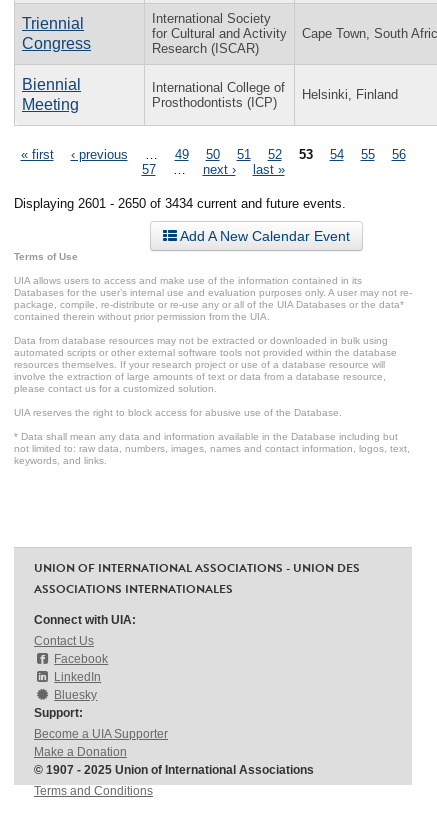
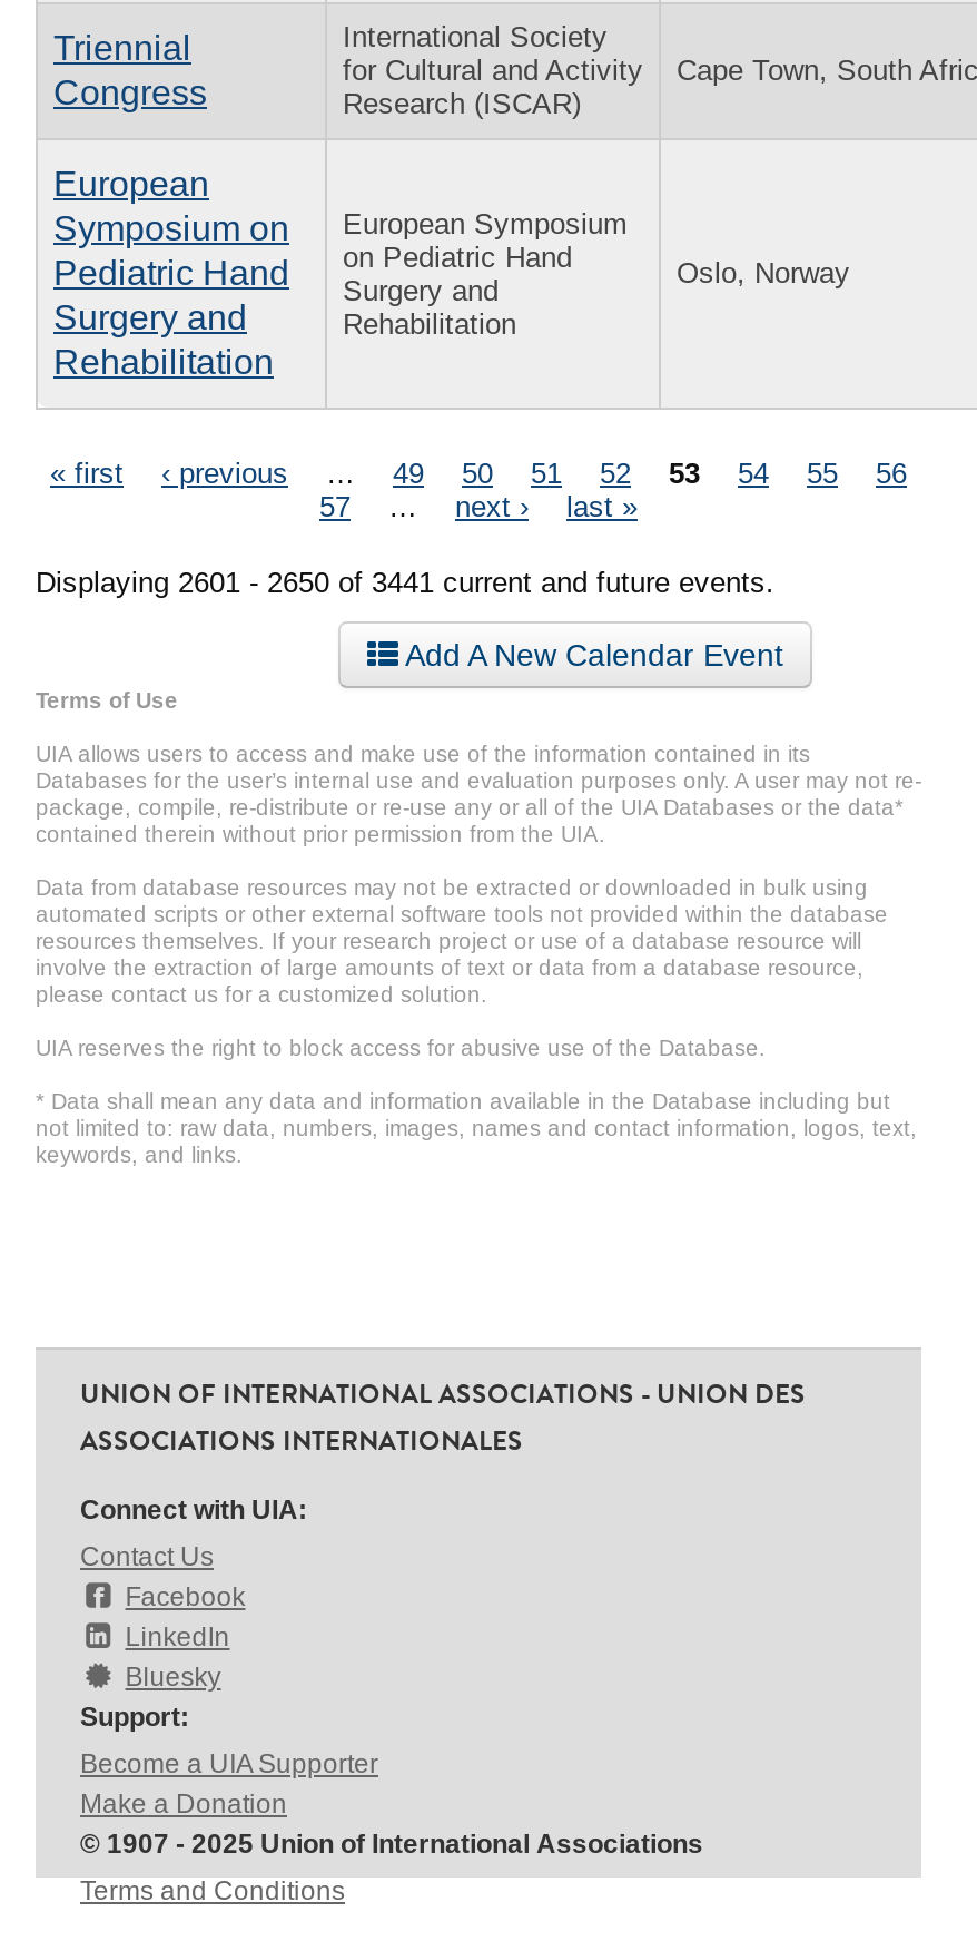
- Biennial
- Meeting
+ European
+ Symposium on
+ Pediatric Hand
+ Surgery and
+ Rehabilitation

- International College of
- Prosthodontists (ICP)
+ European Symposium
+ on Pediatric Hand
+ Surgery and
+ Rehabilitation

- Helsinki, Finland
+ Oslo, Norway

- Displaying 2601 - 2650 of 3434 current and future events.
+ Displaying 2601 - 2650 of 3441 current and future events.
